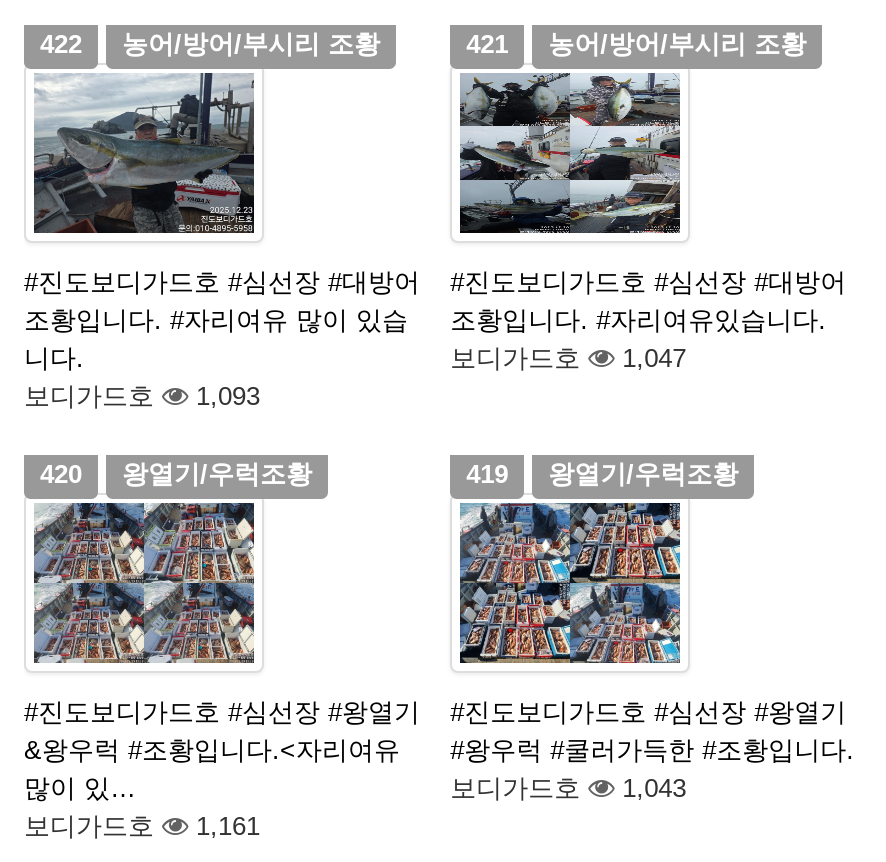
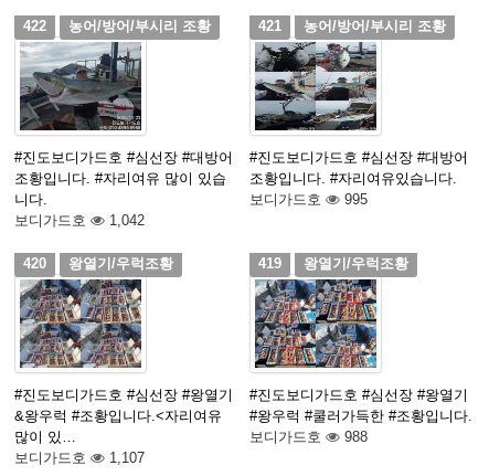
- 보디가드호 1,047
+ 보디가드호 995

- 보디가드호 1,093
+ 보디가드호 1,042

- 보디가드호 1,043
+ 보디가드호 988

- 보디가드호 1,161
+ 보디가드호 1,107
